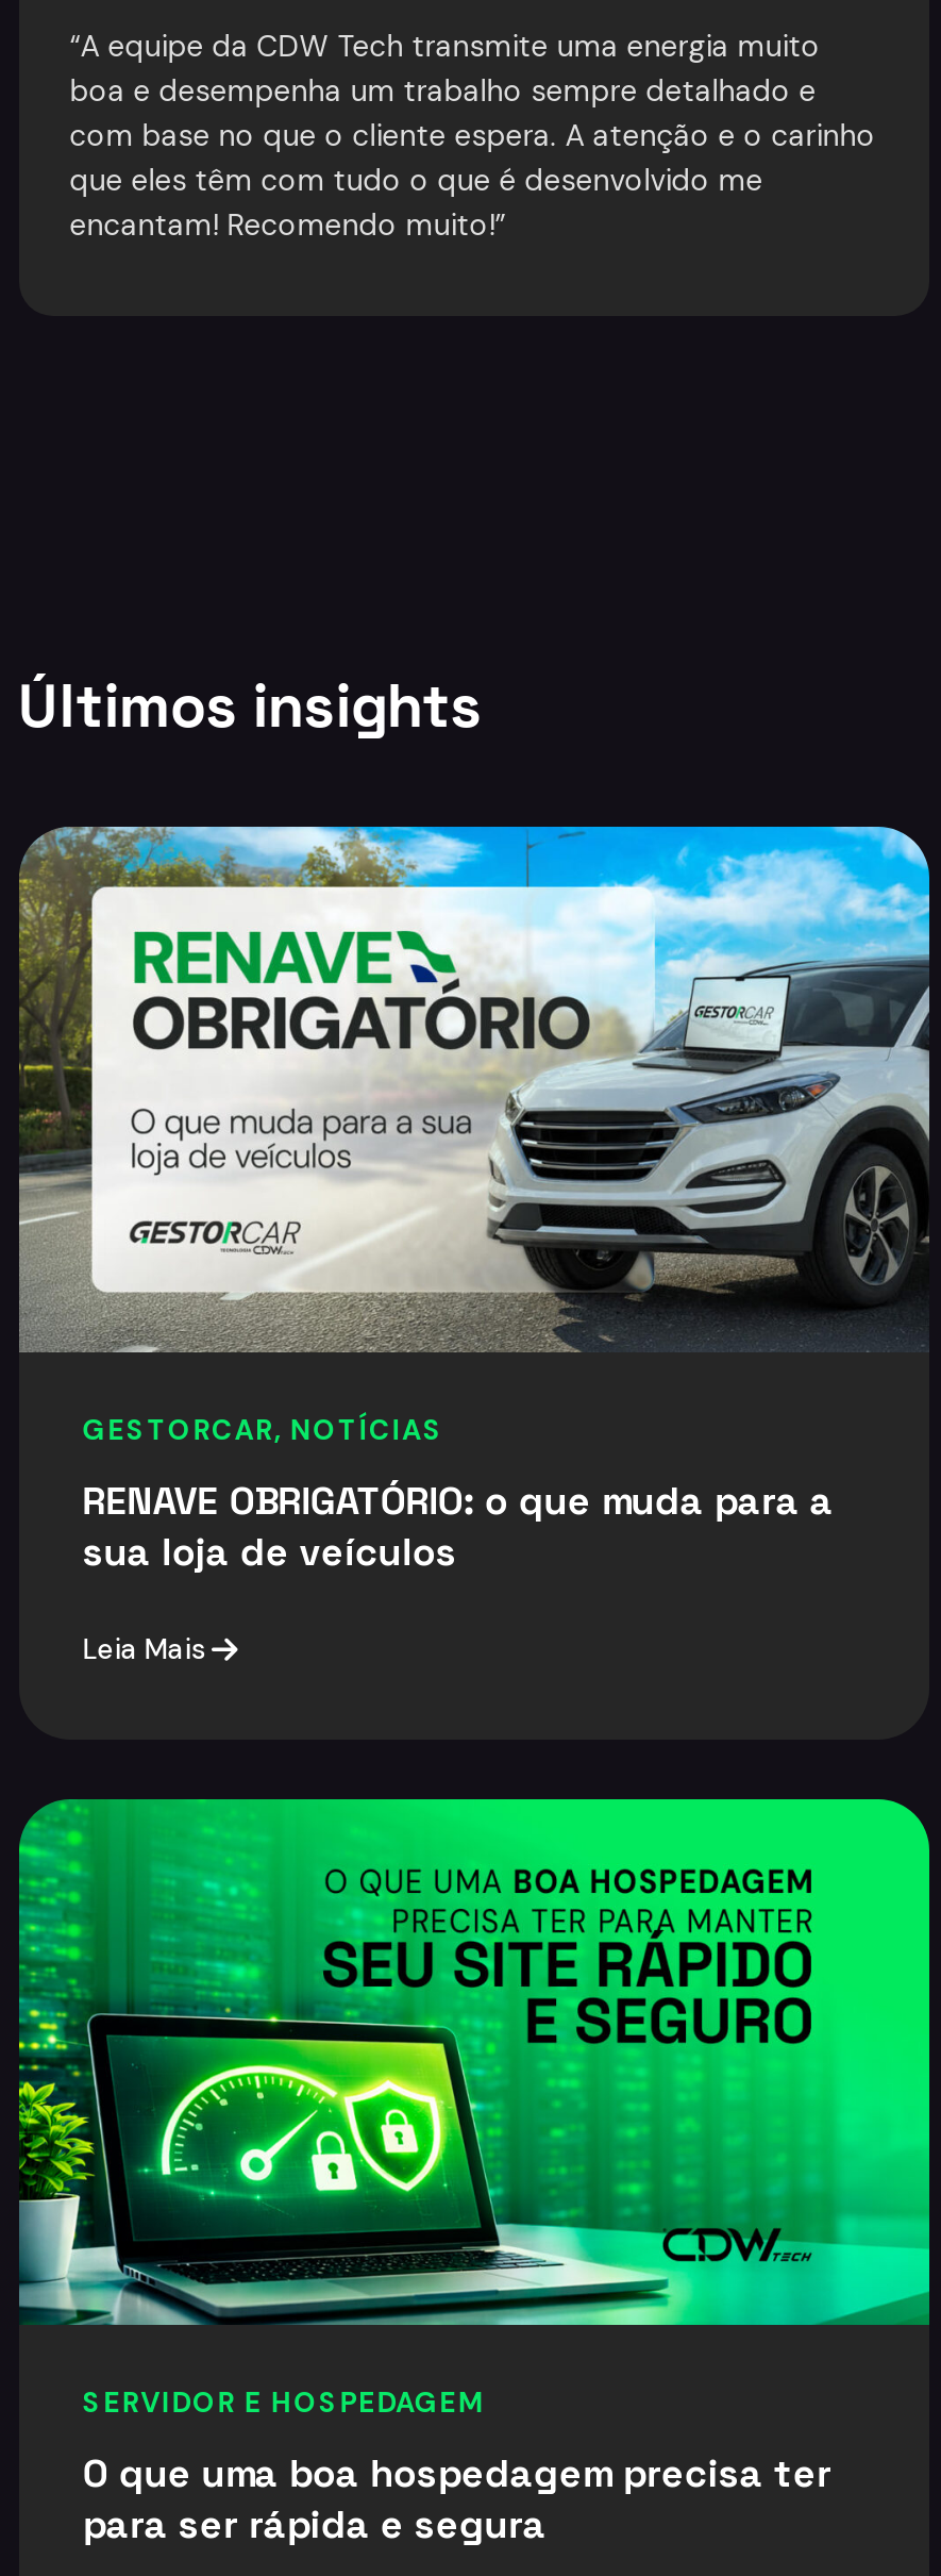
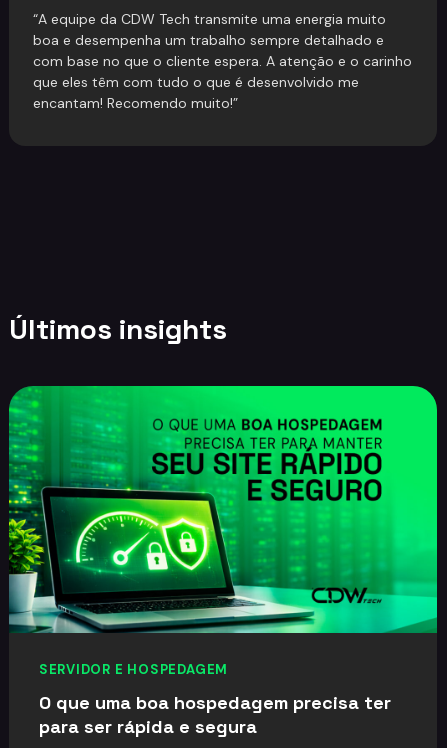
- [image]
- GESTORCAR, NOTÍCIAS
- RENAVE OBRIGATÓRIO: o que muda para a
- sua loja de veículos
- Leia Mais
